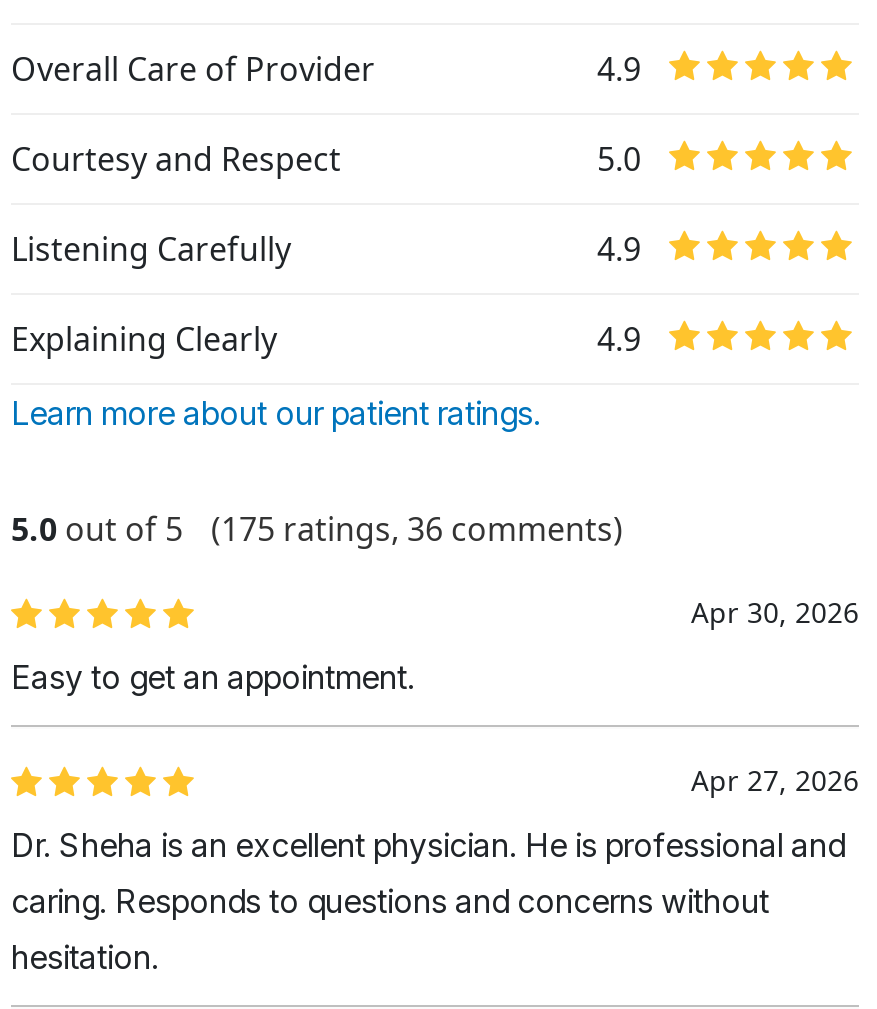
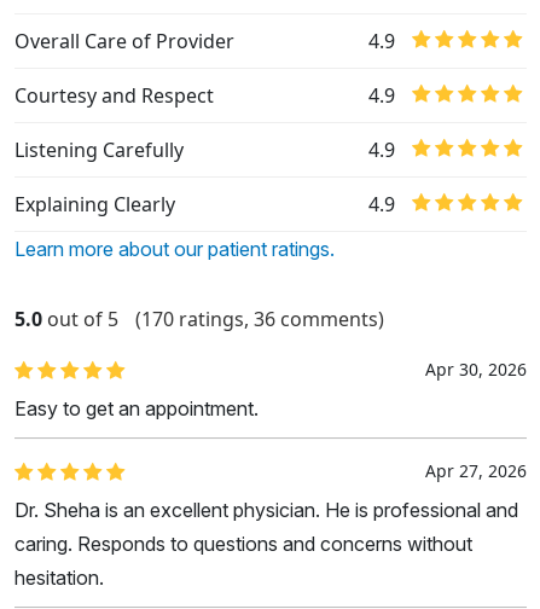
- 5.0
+ 4.9

- (175 ratings, 36 comments)
+ (170 ratings, 36 comments)
